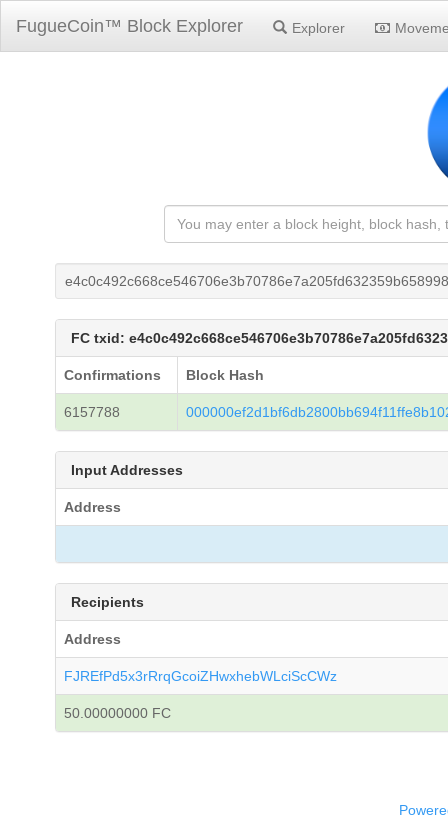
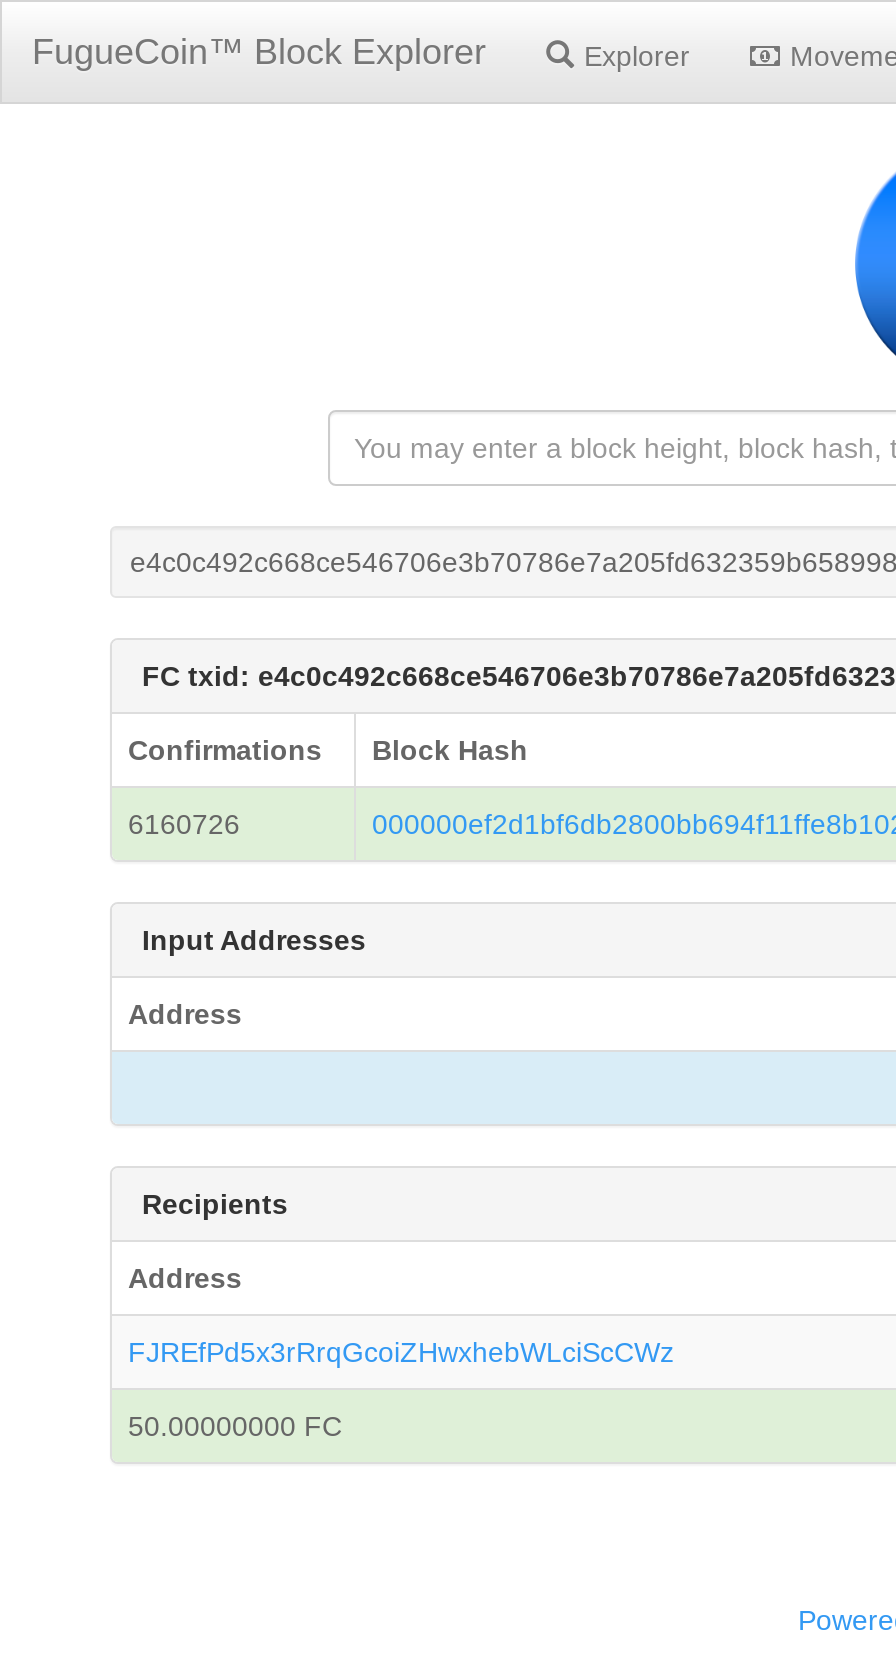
- 6157788
+ 6160726
